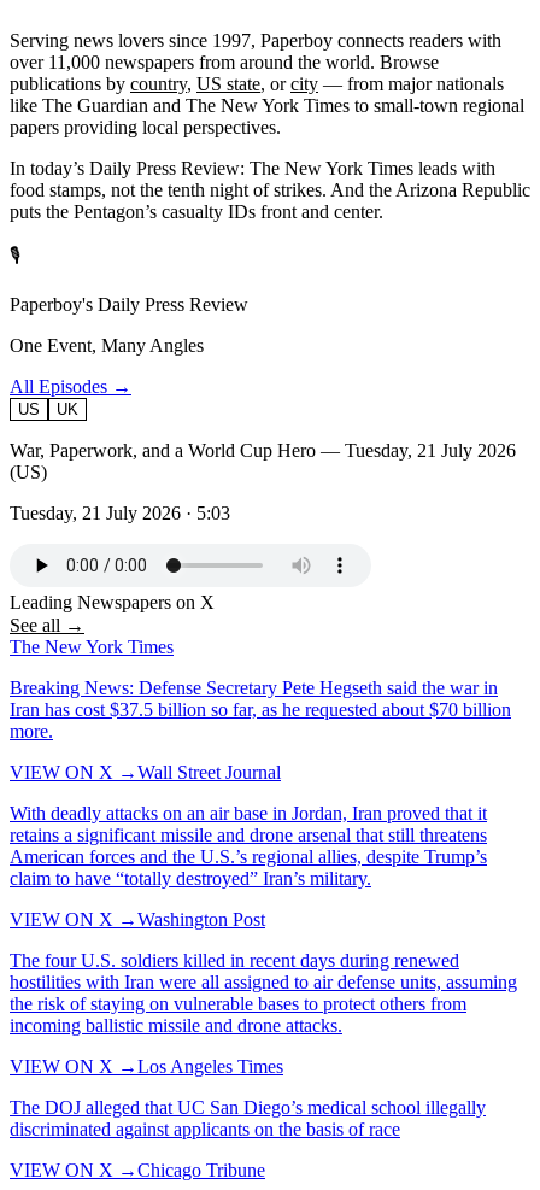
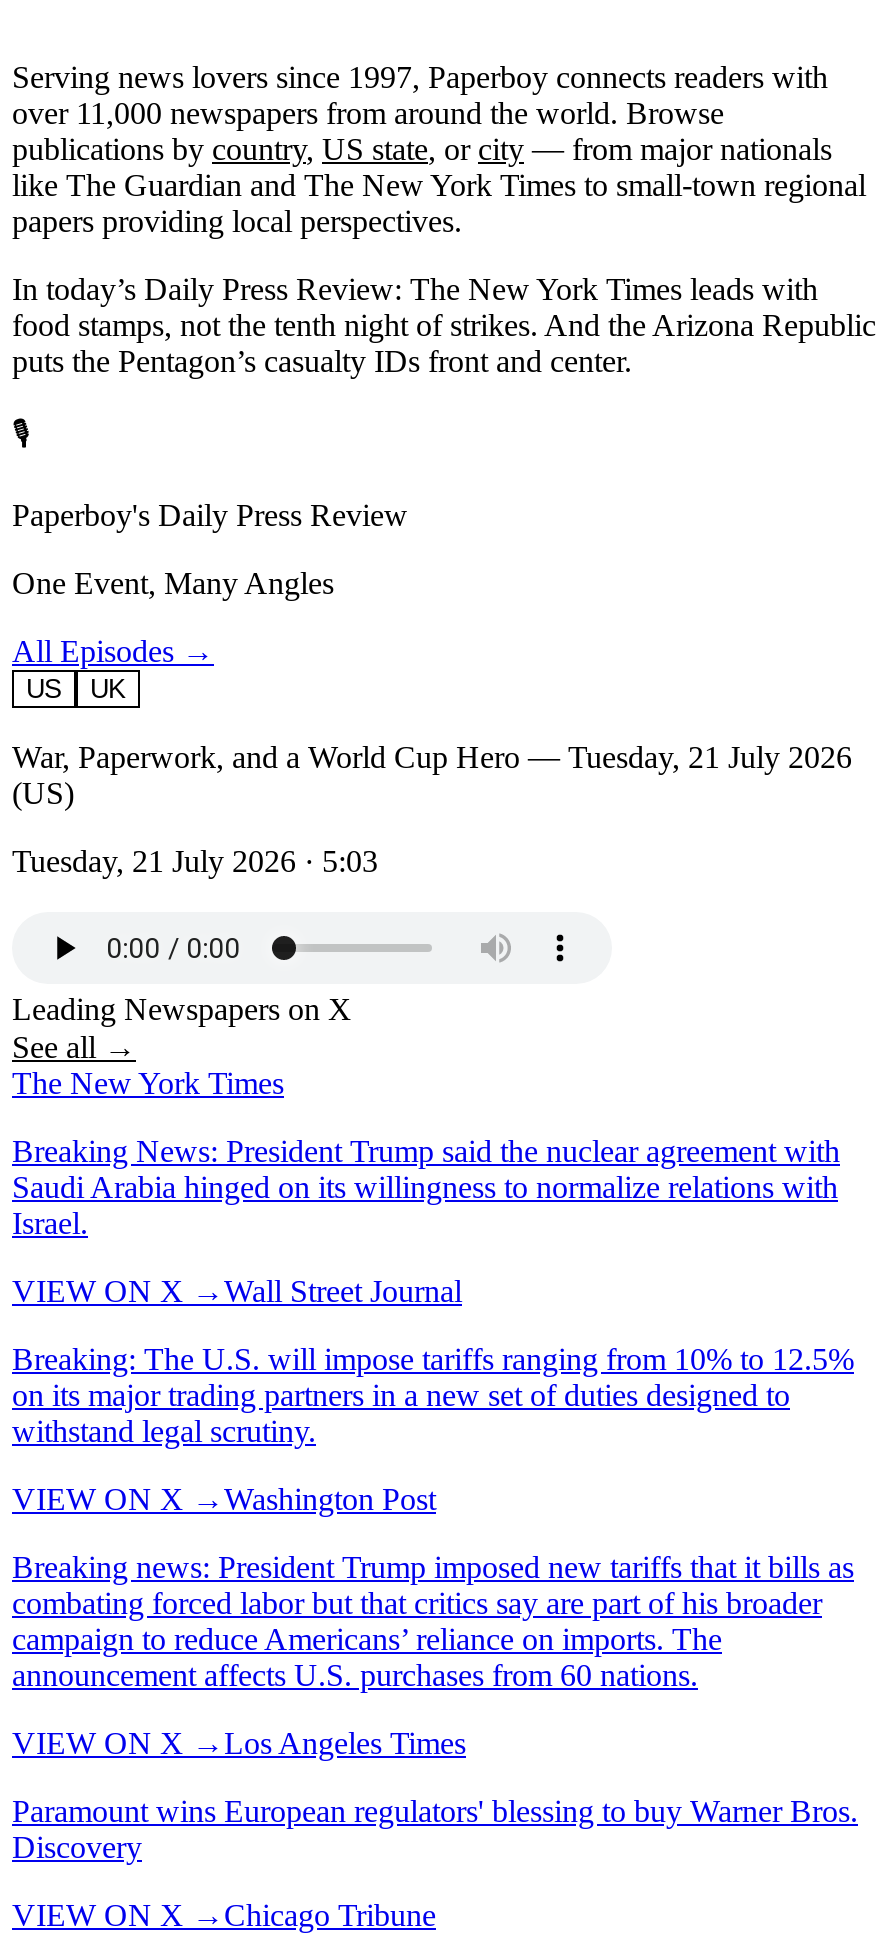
- Breaking News: Defense Secretary Pete Hegseth said the war in
- Iran has cost $37.5 billion so far, as he requested about $70 billion
- more.
+ Breaking News: President Trump said the nuclear agreement with
+ Saudi Arabia hinged on its willingness to normalize relations with
+ Israel.

- With deadly attacks on an air base in Jordan, Iran proved that it
- retains a significant missile and drone arsenal that still threatens
- American forces and the U.S.’s regional allies, despite Trump’s
- claim to have “totally destroyed” Iran’s military.
+ Breaking: The U.S. will impose tariffs ranging from 10% to 12.5%
+ on its major trading partners in a new set of duties designed to
+ withstand legal scrutiny.

- The four U.S. soldiers killed in recent days during renewed
- hostilities with Iran were all assigned to air defense units, assuming
- the risk of staying on vulnerable bases to protect others from
- incoming ballistic missile and drone attacks.
+ Breaking news: President Trump imposed new tariffs that it bills as
+ combating forced labor but that critics say are part of his broader
+ campaign to reduce Americans’ reliance on imports. The
+ announcement affects U.S. purchases from 60 nations.

- The DOJ alleged that UC San Diego’s medical school illegally
- discriminated against applicants on the basis of race
+ Paramount wins European regulators' blessing to buy Warner Bros.
+ Discovery
